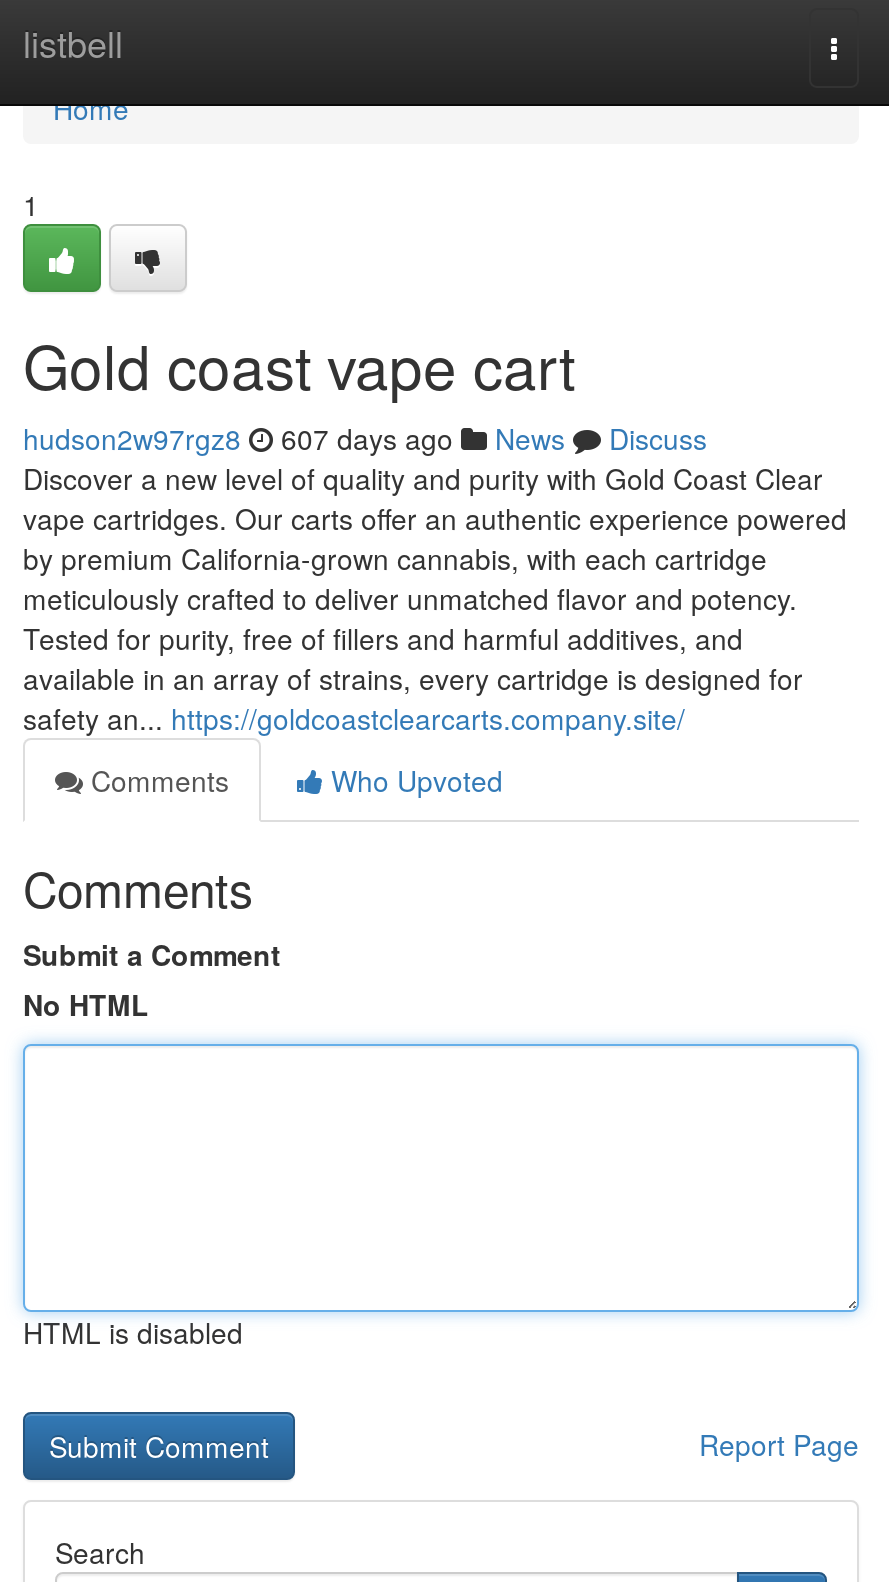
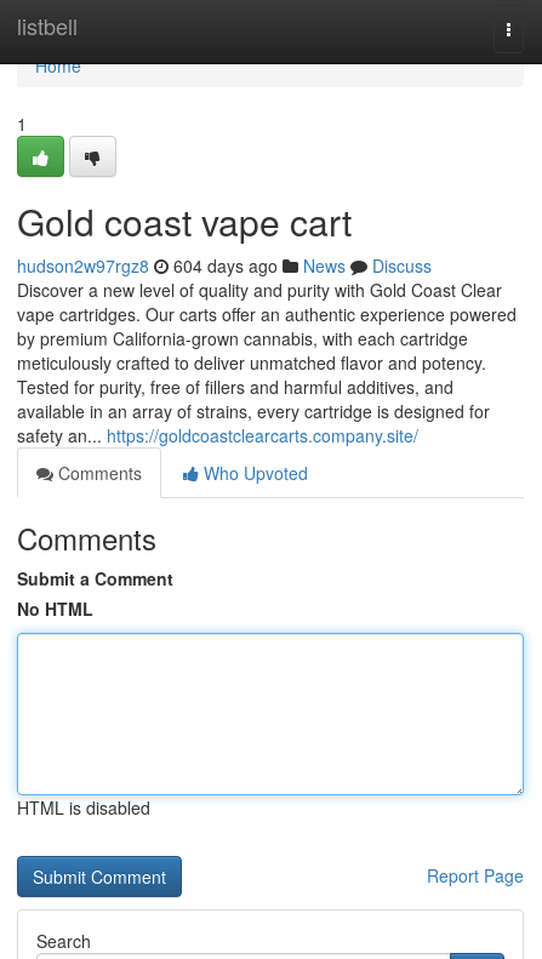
- hudson2w97rgz8 607 days ago News Discuss
+ hudson2w97rgz8 604 days ago News Discuss
